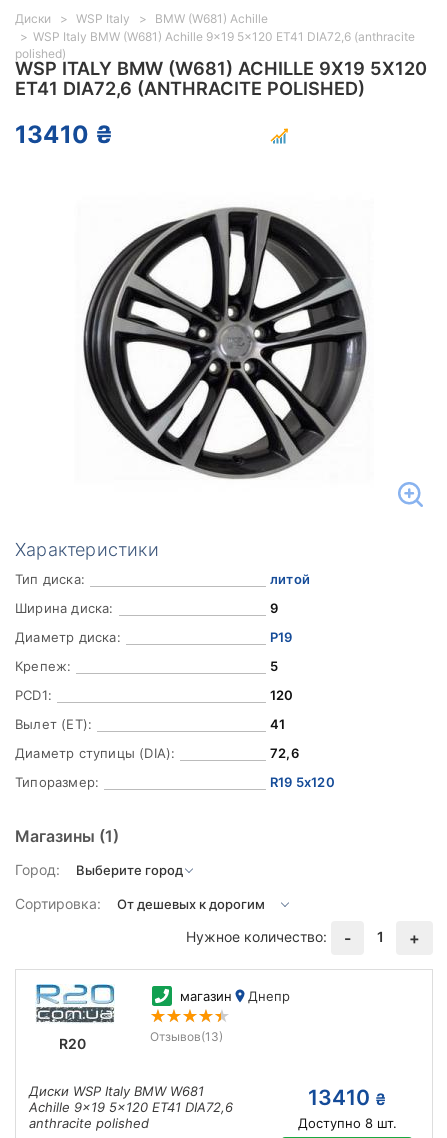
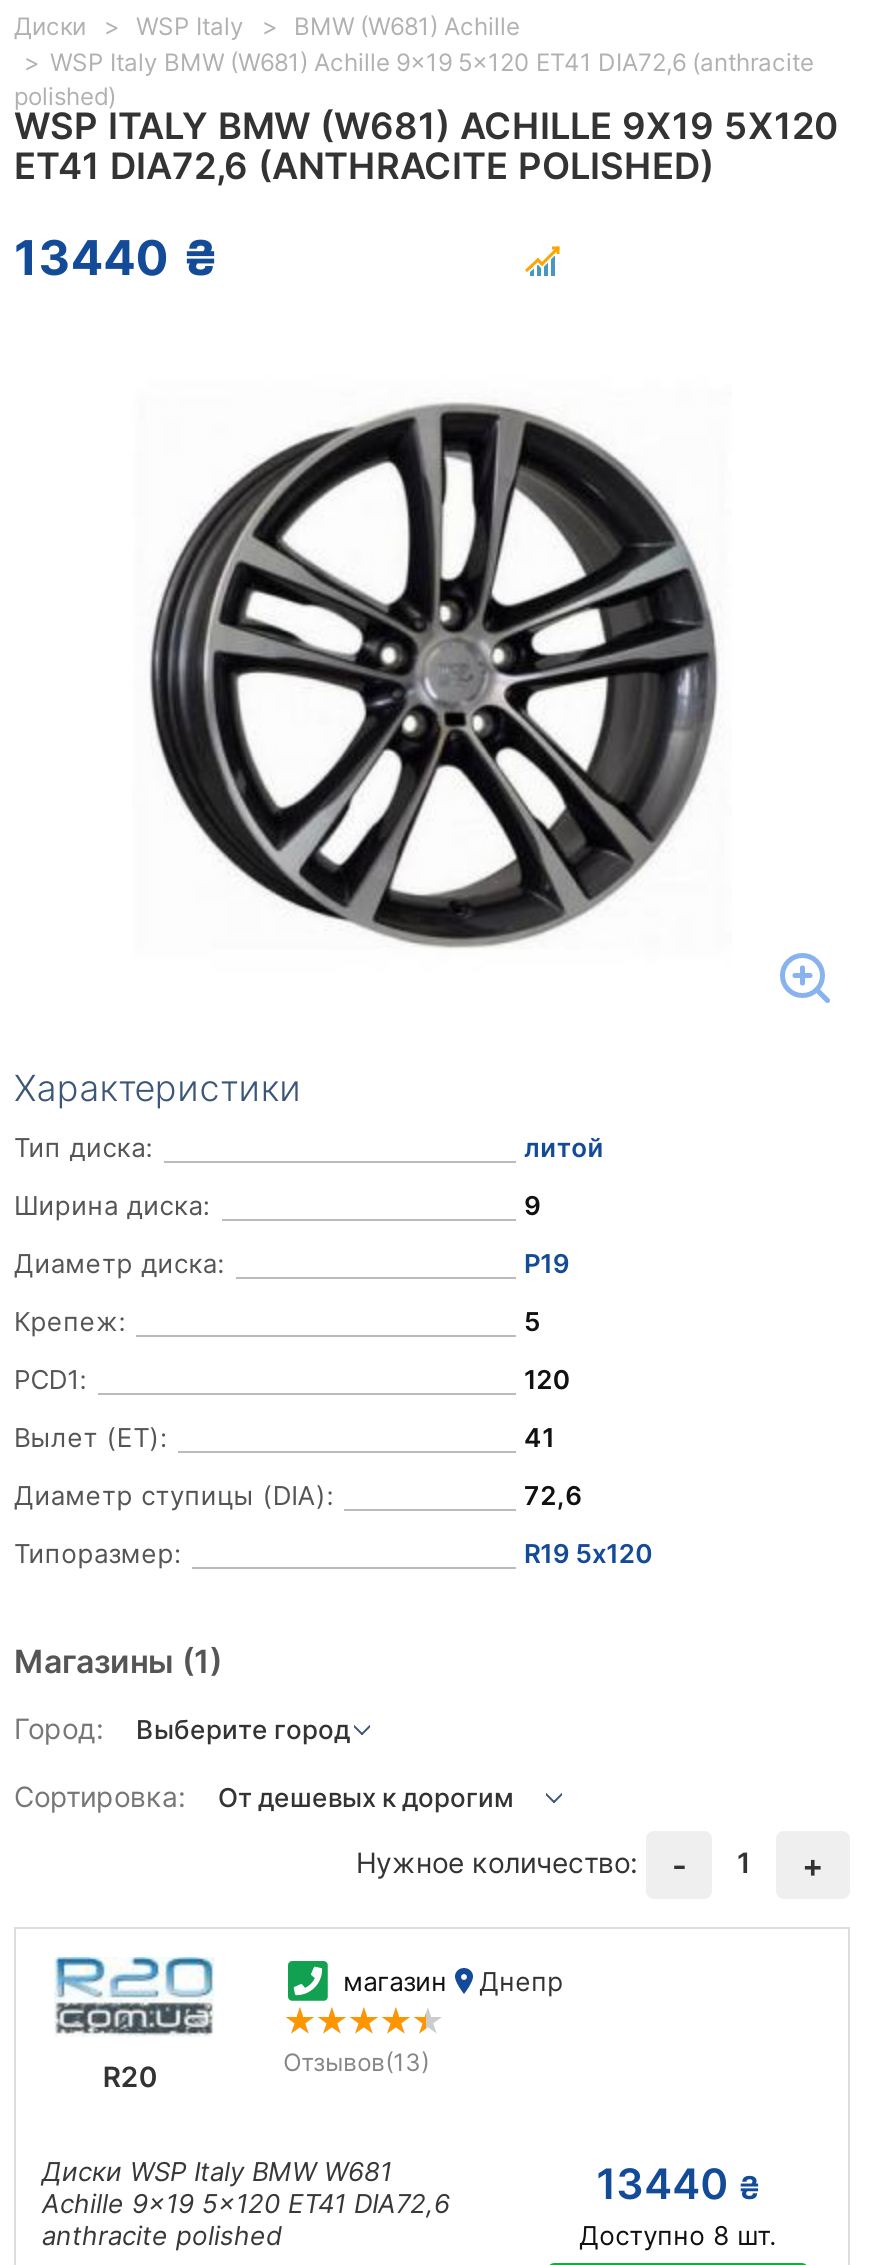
- 13410 ₴
+ 13440 ₴

- 13410 ₴
+ 13440 ₴
